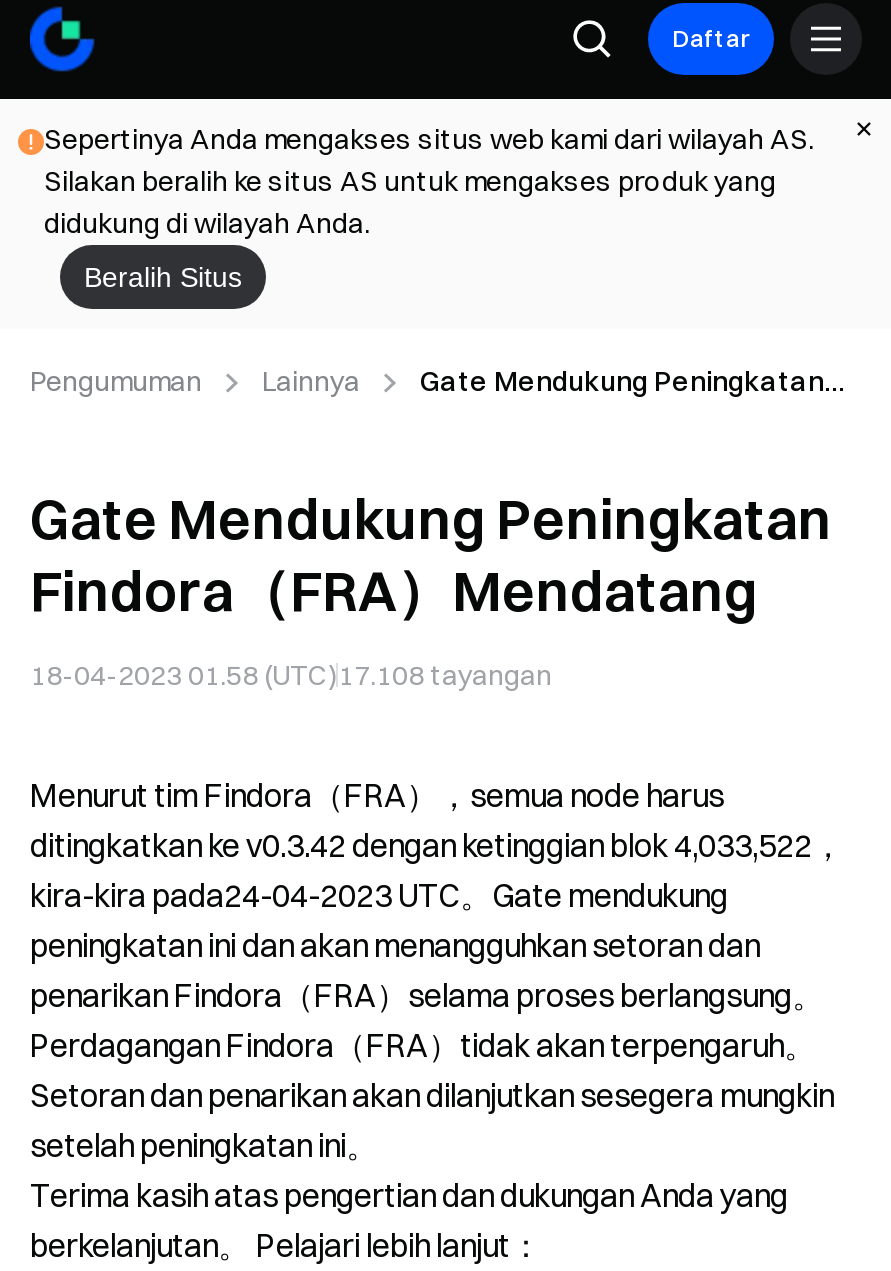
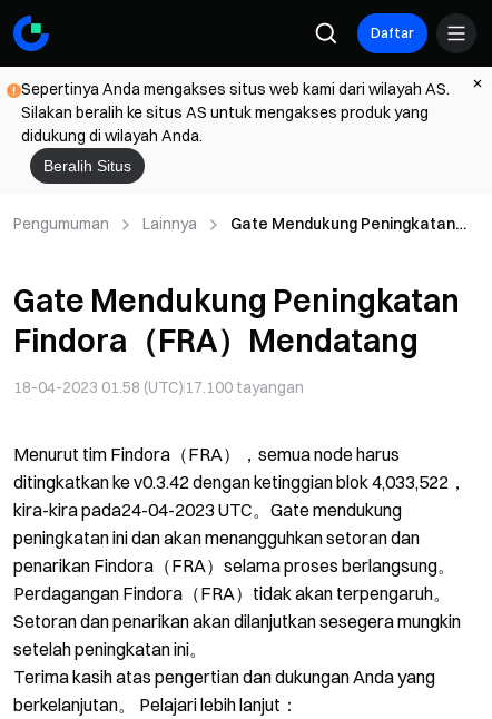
- 18-04-2023 01.58 (UTC)17.108 tayangan
+ 18-04-2023 01.58 (UTC)17.100 tayangan
